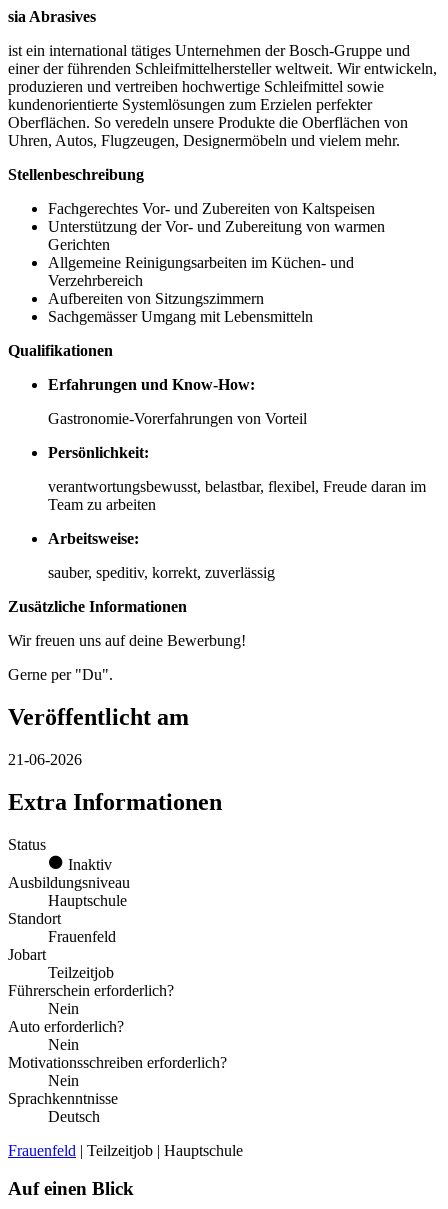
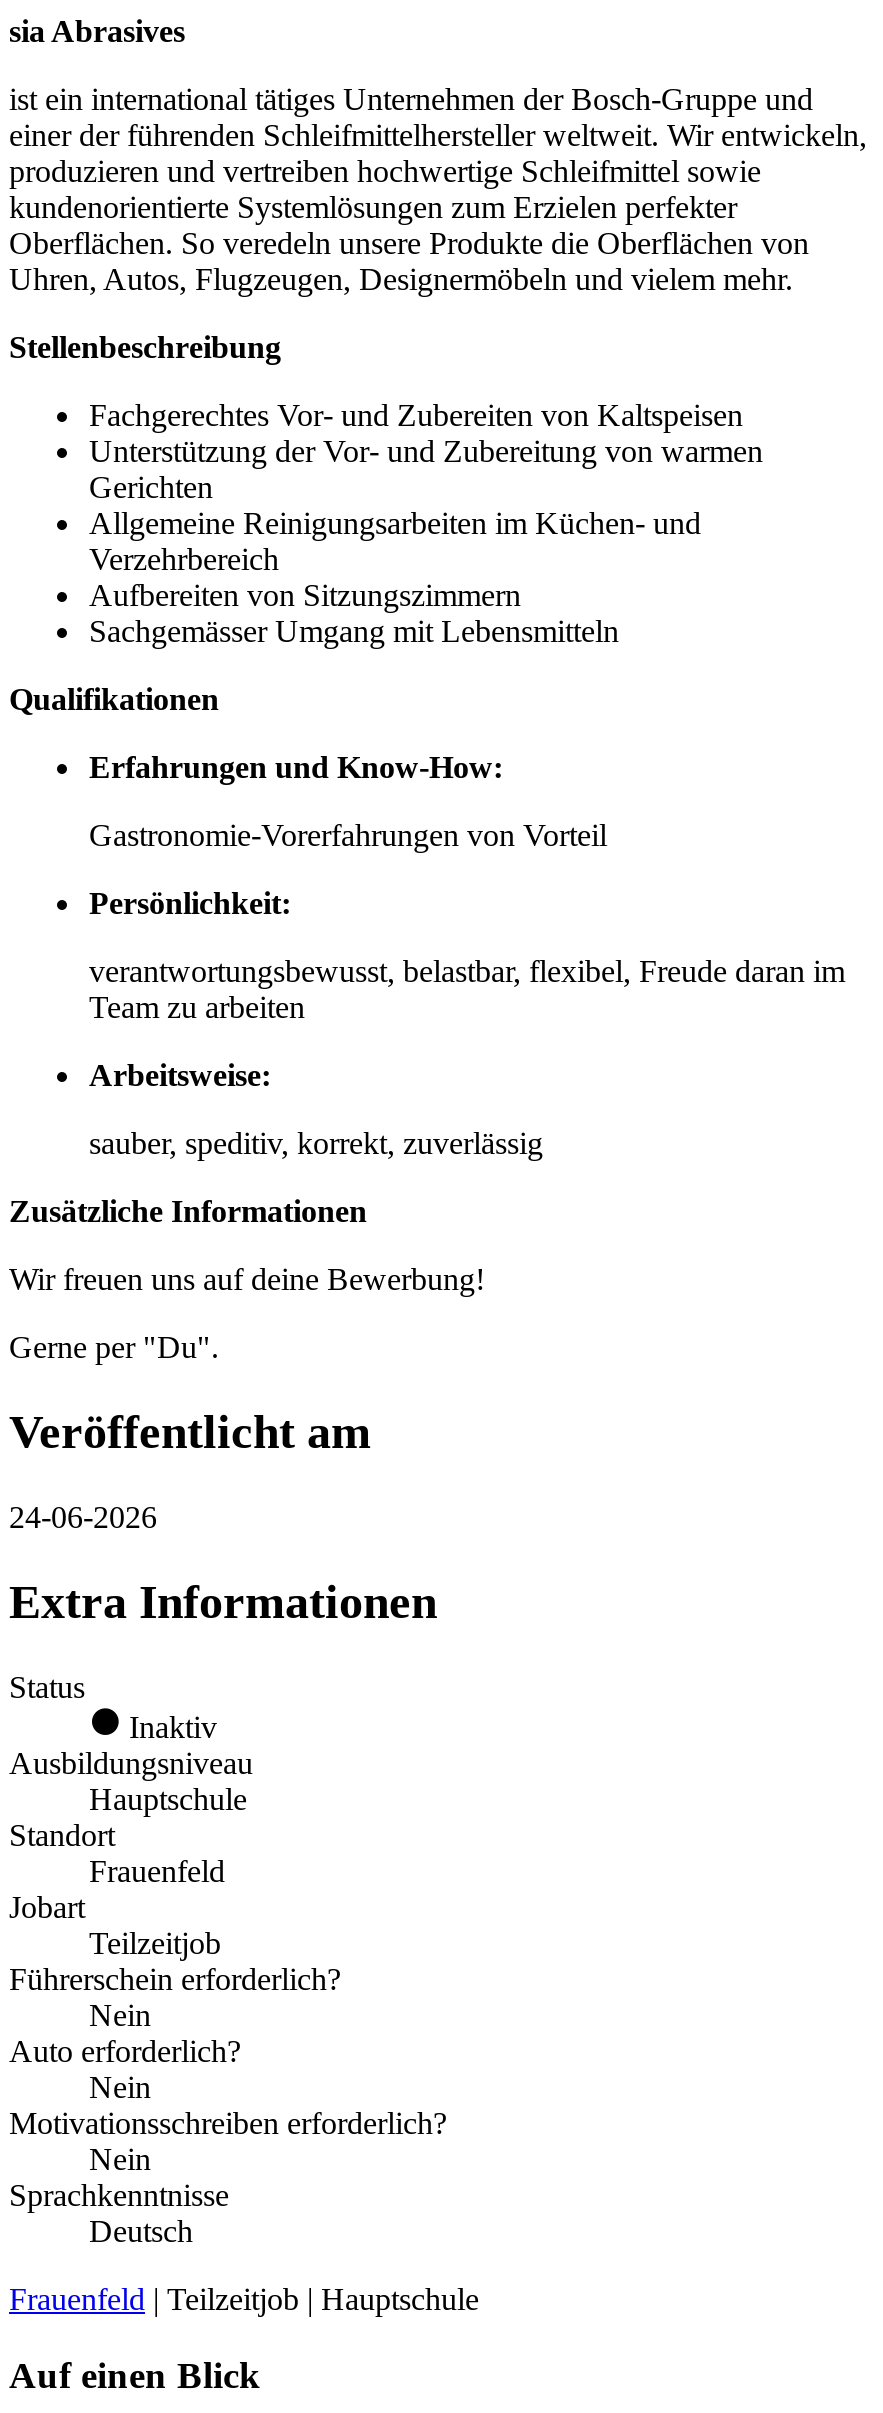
- 21-06-2026
+ 24-06-2026
